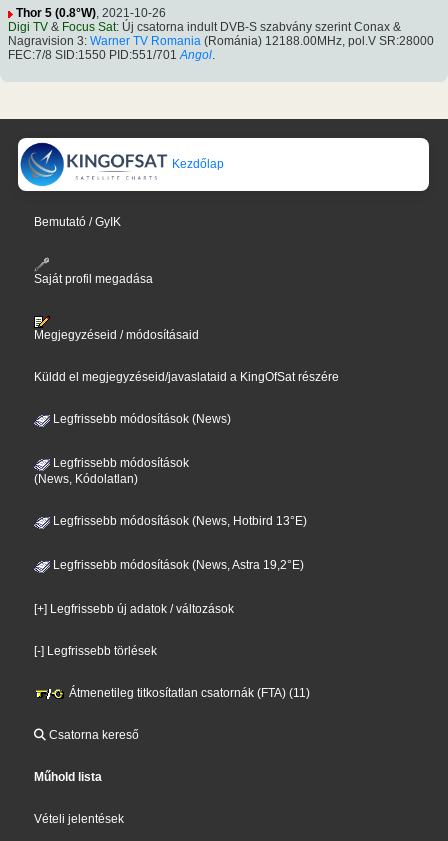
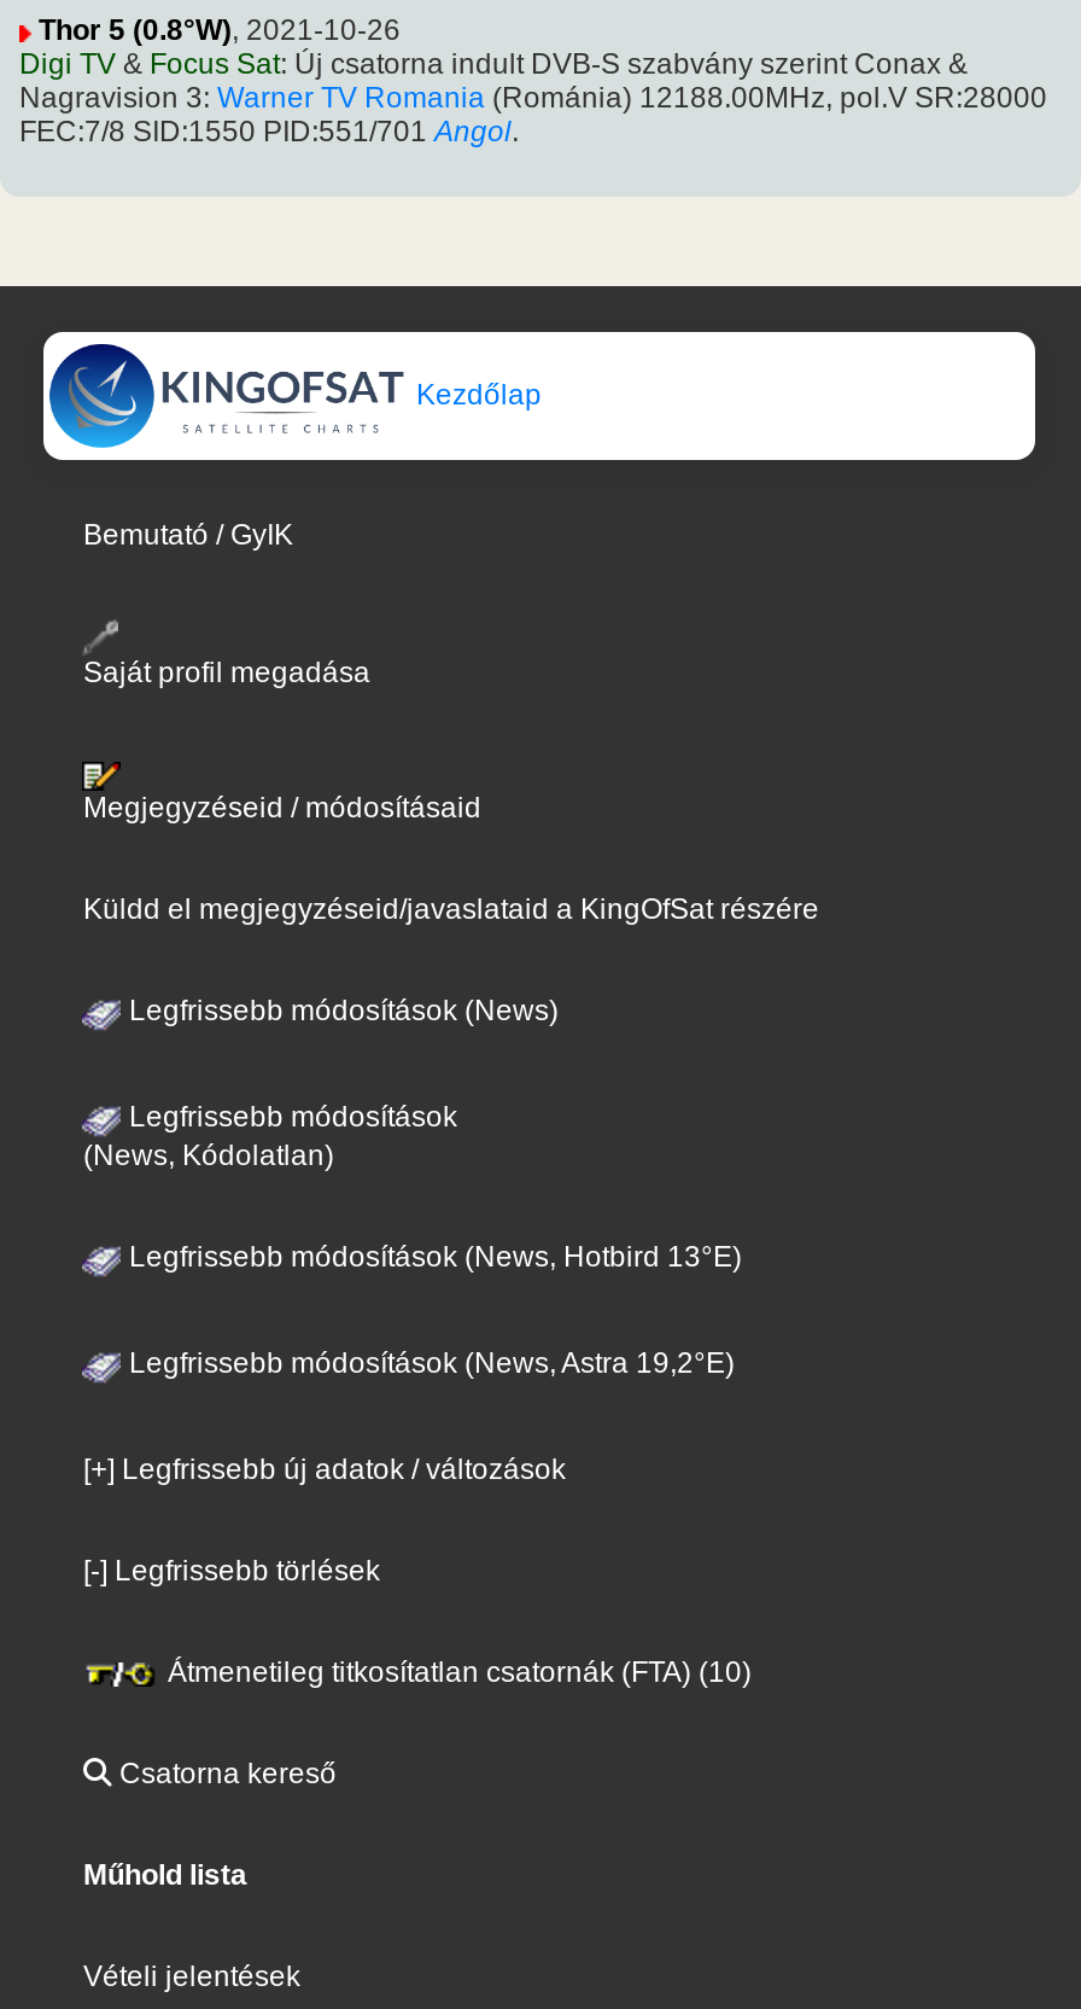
- Átmenetileg titkosítatlan csatornák (FTA) (11)
+ Átmenetileg titkosítatlan csatornák (FTA) (10)
